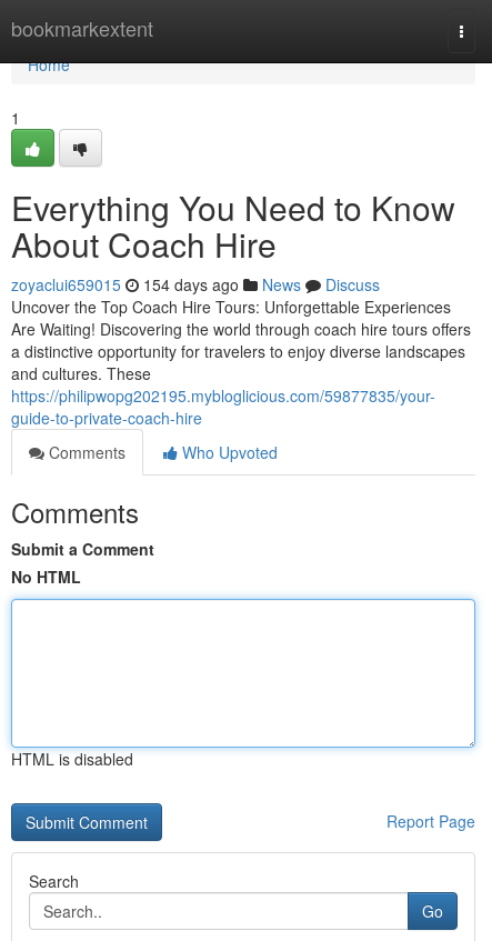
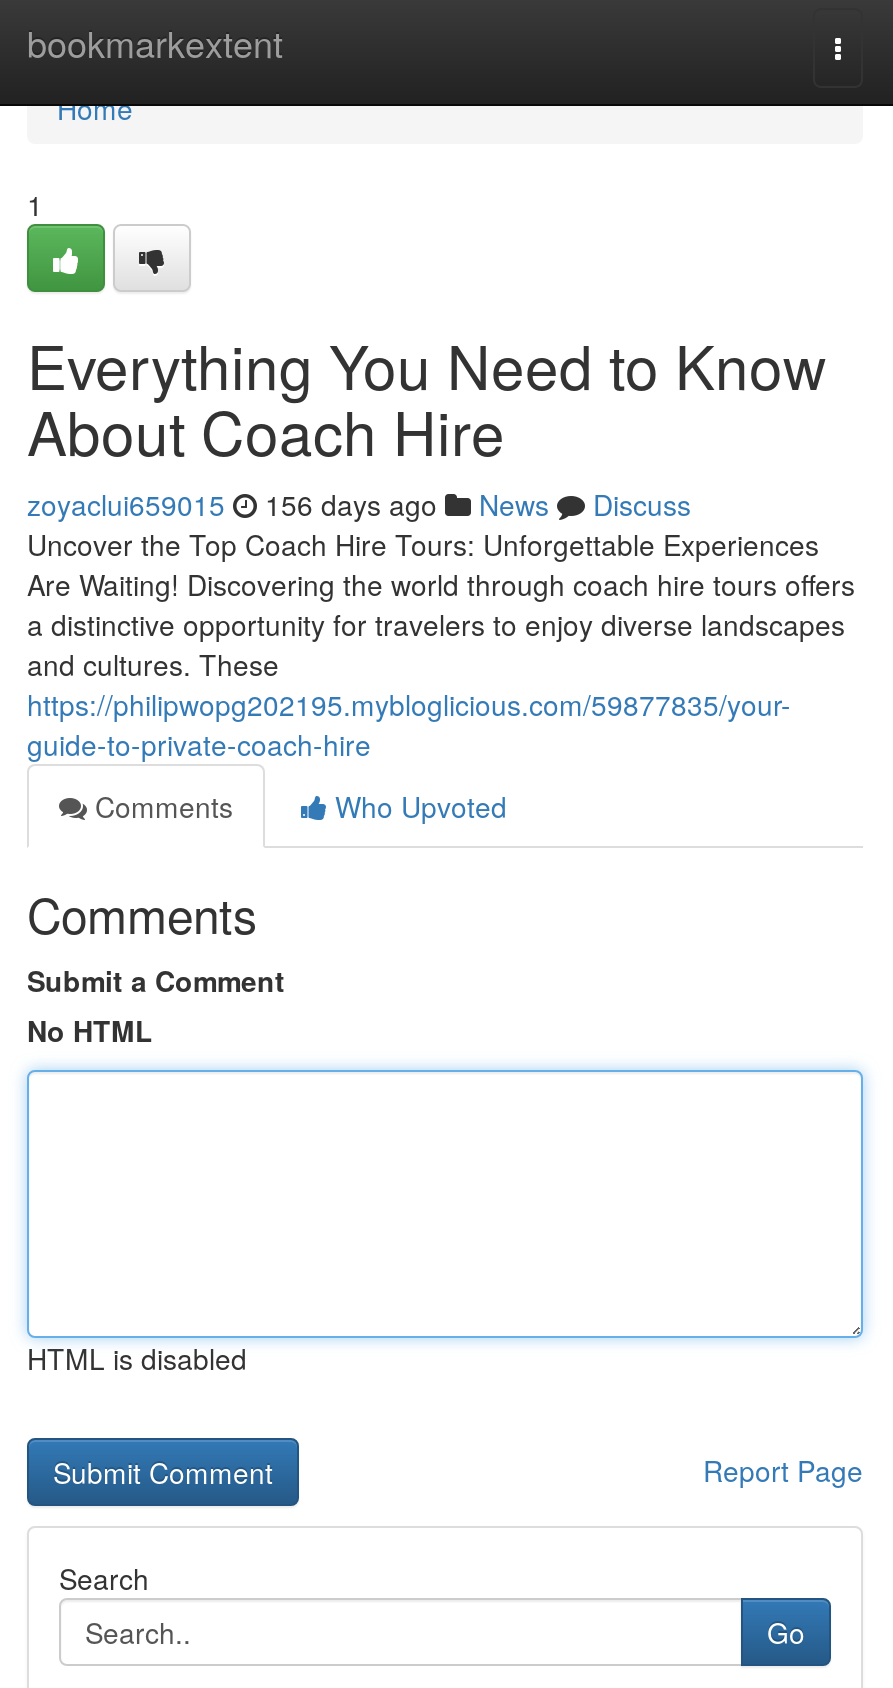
- zoyaclui659015 154 days ago News Discuss
+ zoyaclui659015 156 days ago News Discuss
